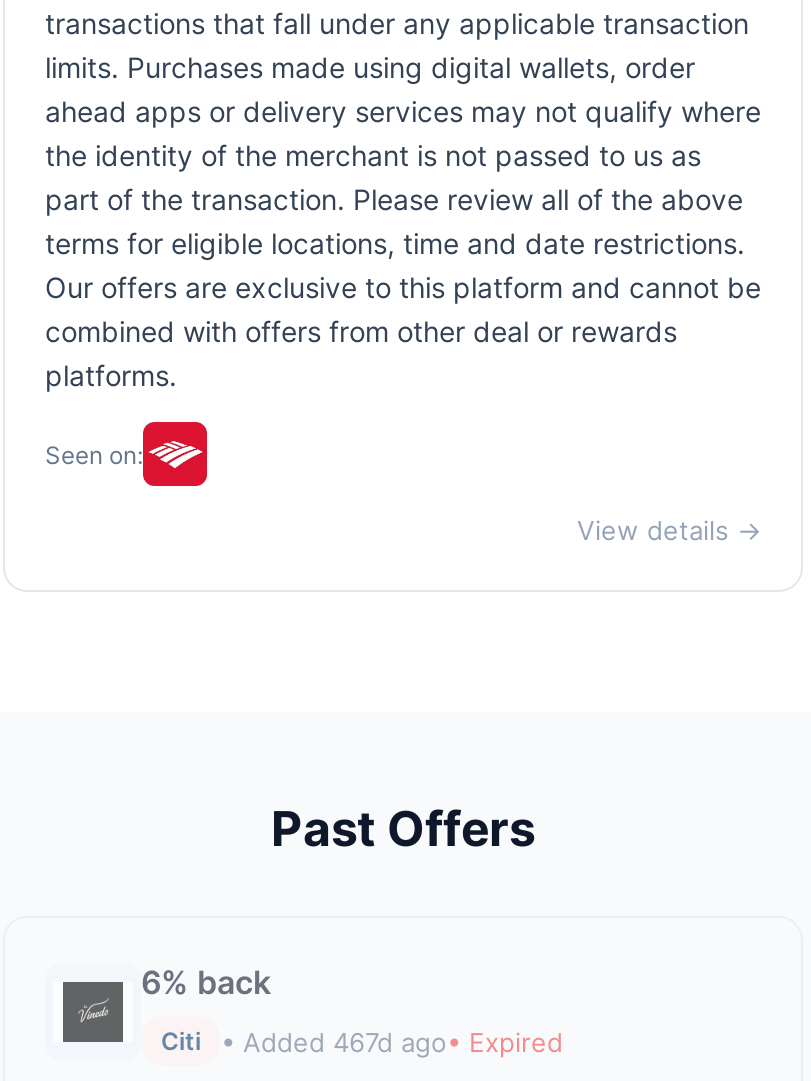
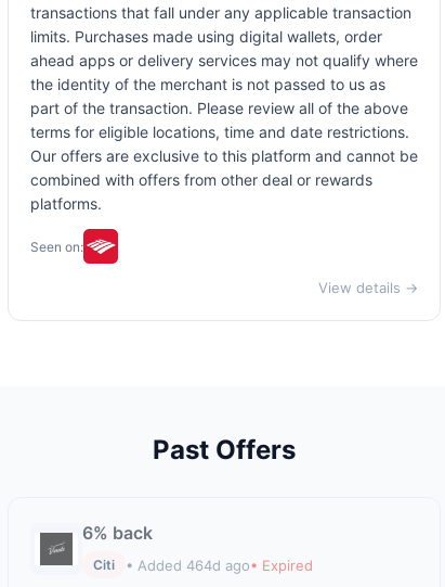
- • Added 467d ago• Expired
+ • Added 464d ago• Expired
